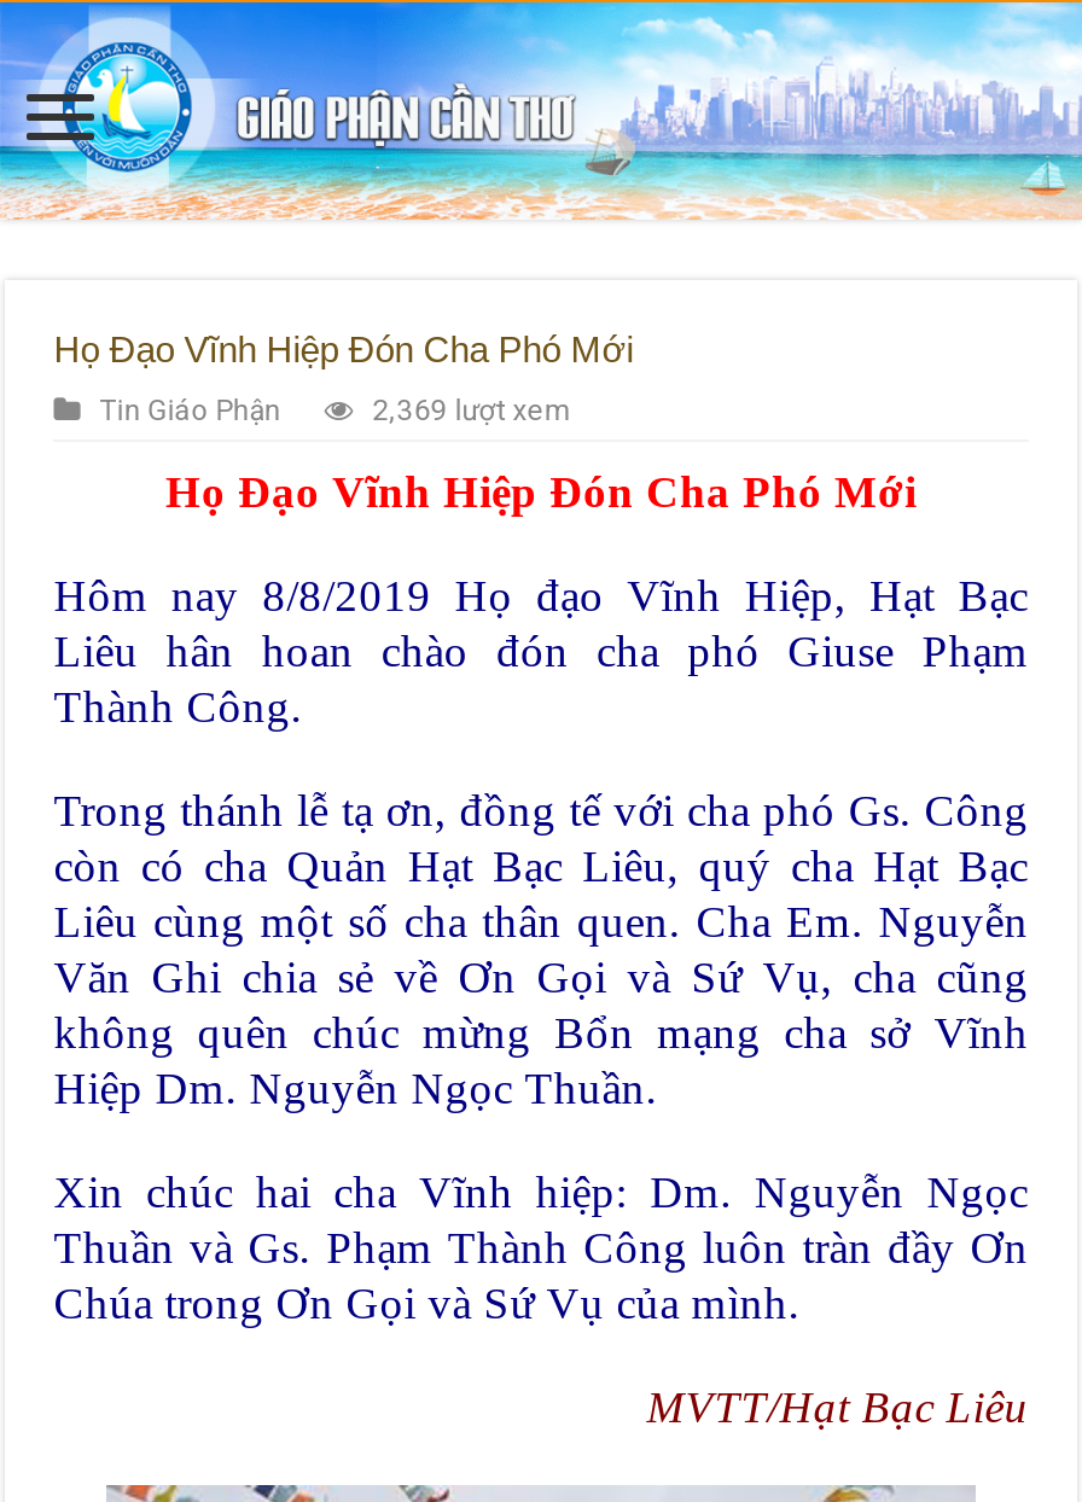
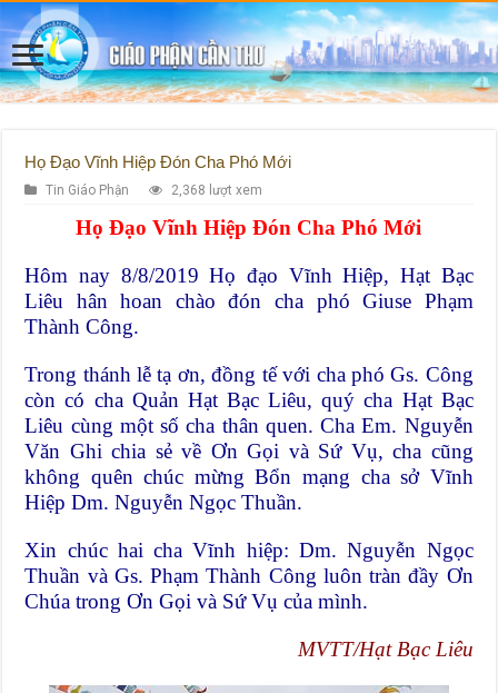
- 2,369 lượt xem
+ 2,368 lượt xem
